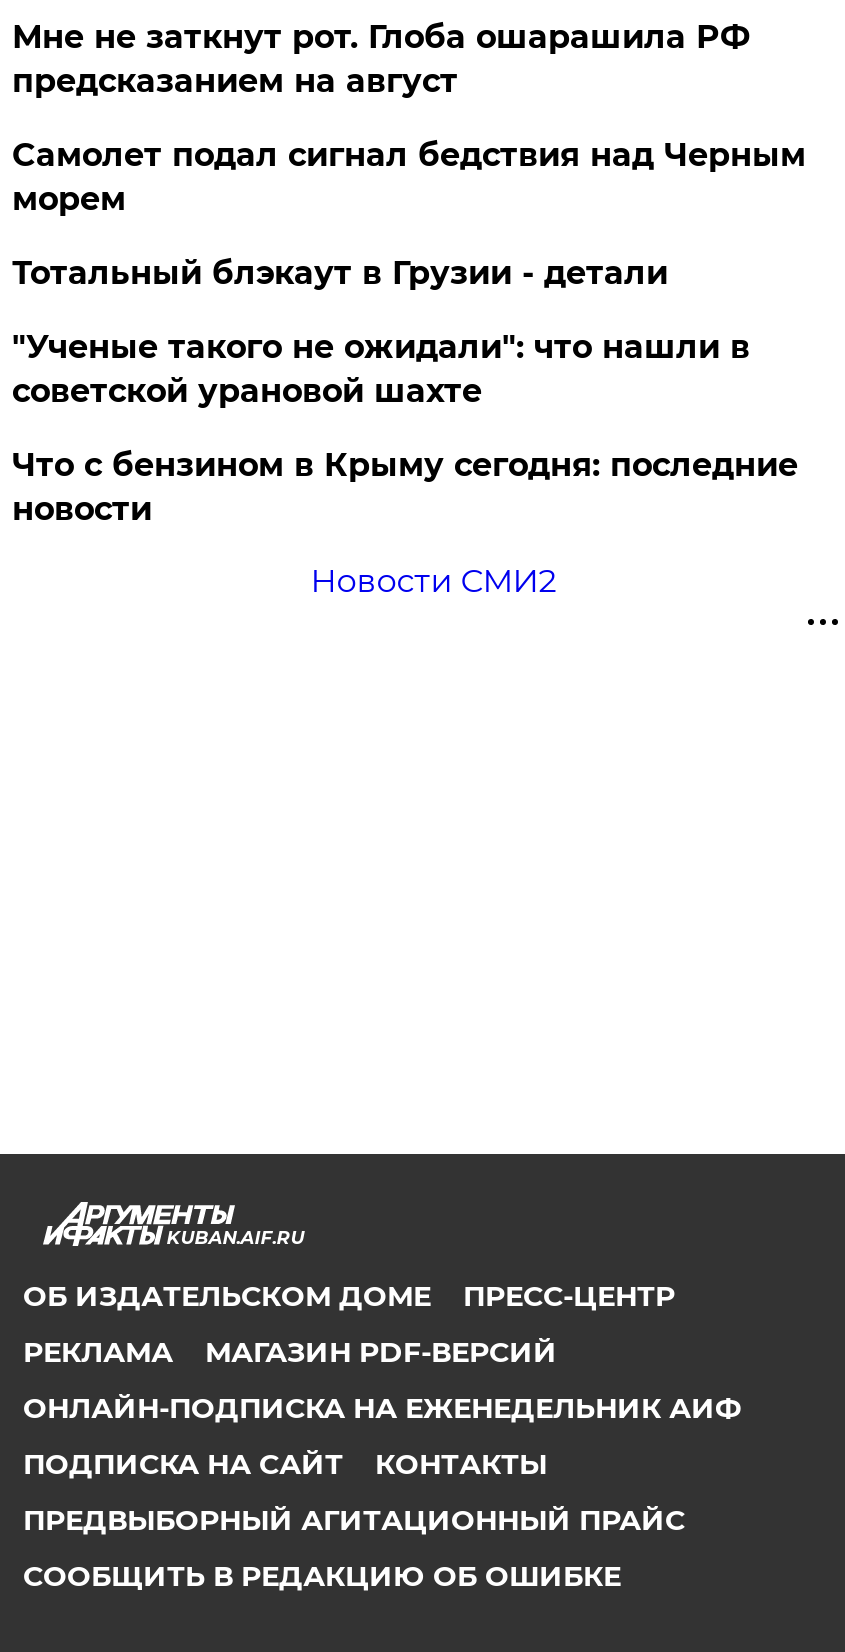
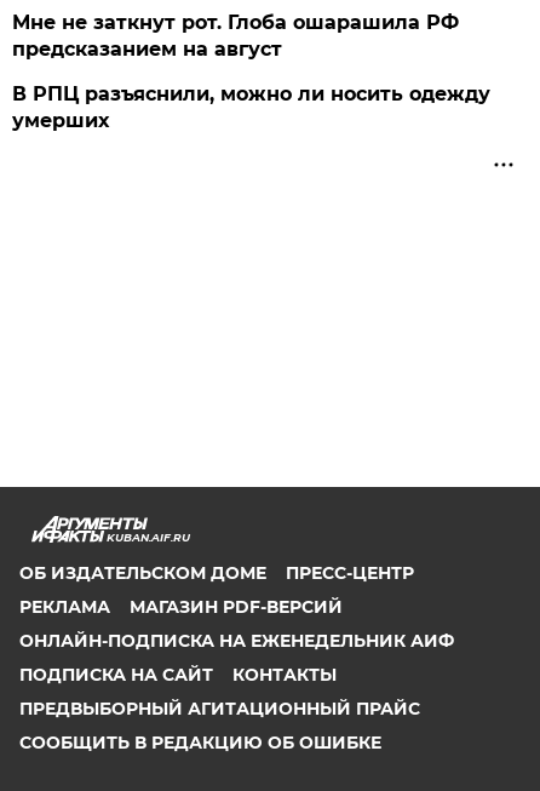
- Самолет подал сигнал бедствия над Черным
- морем
- Тотальный блэкаут в Грузии - детали
- "Ученые такого не ожидали": что нашли в
- советской урановой шахте
- Что с бензином в Крыму сегодня: последние
- новости
- Новости СМИ2
+ В РПЦ разъяснили, можно ли носить одежду
+ умерших
